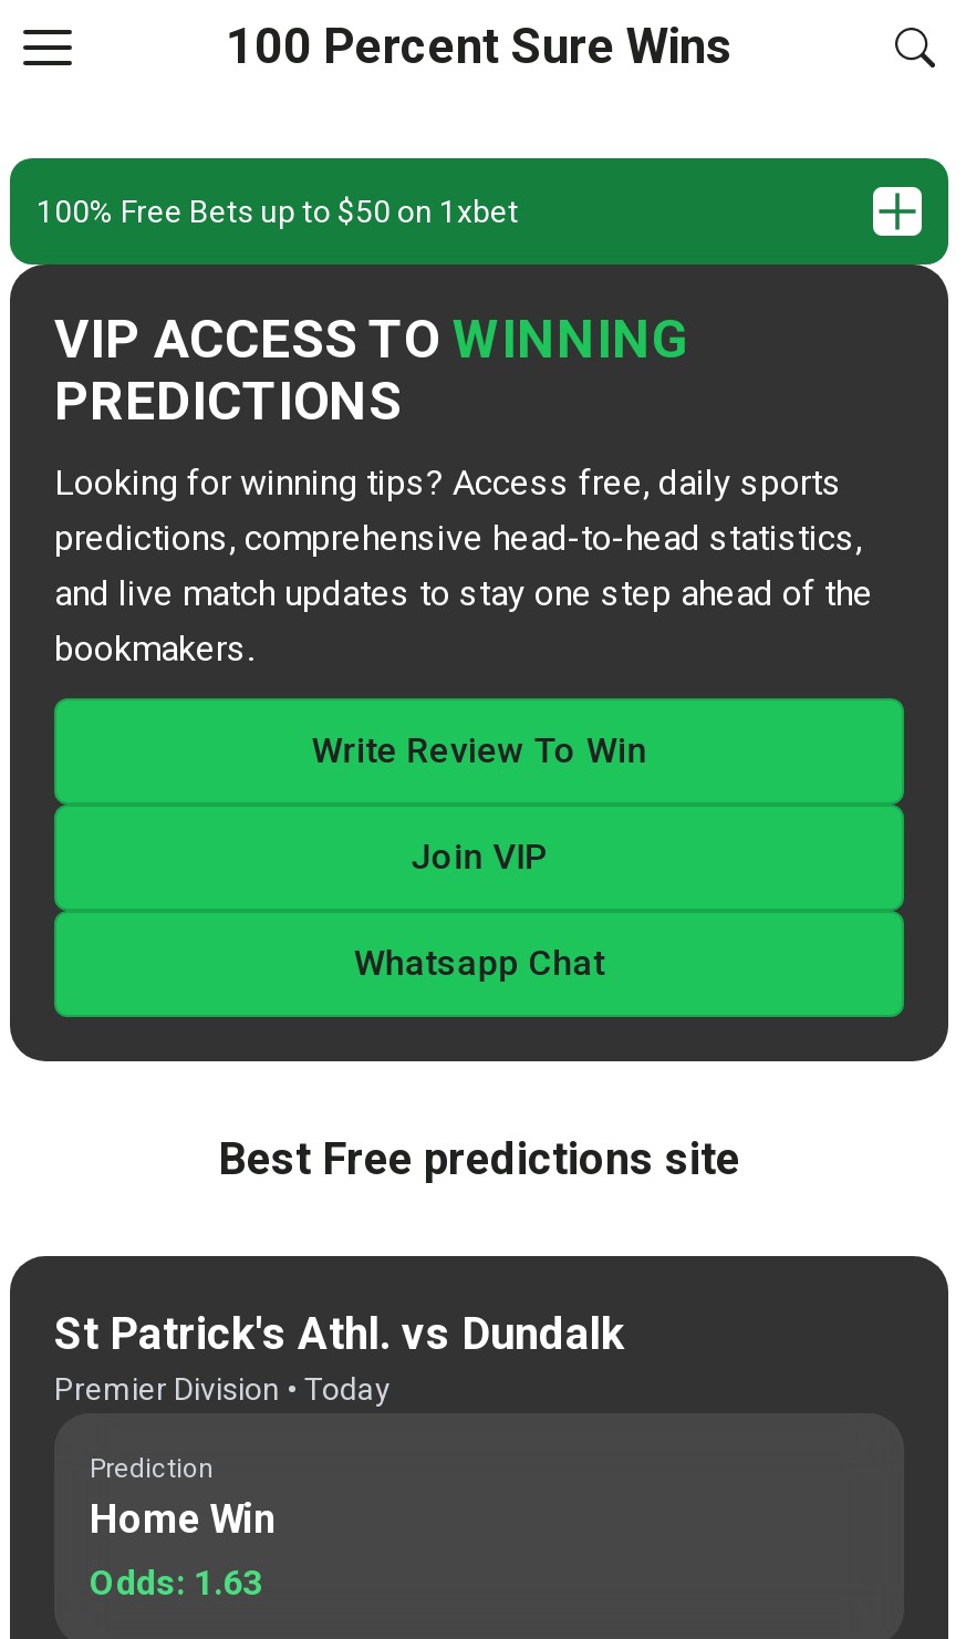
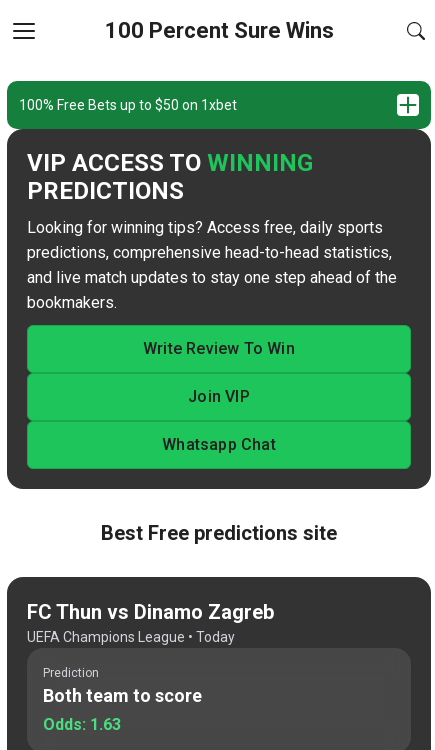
- St Patrick's Athl. vs Dundalk
- Premier Division • Today
+ FC Thun vs Dinamo Zagreb
+ UEFA Champions League • Today

- Home Win
+ Both team to score
